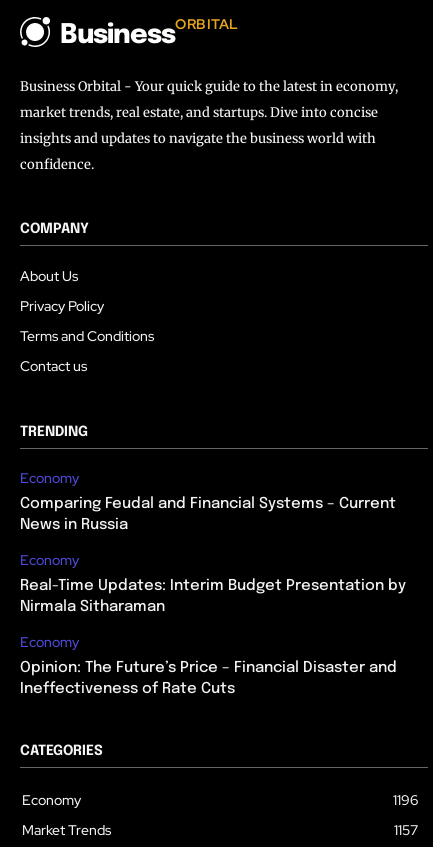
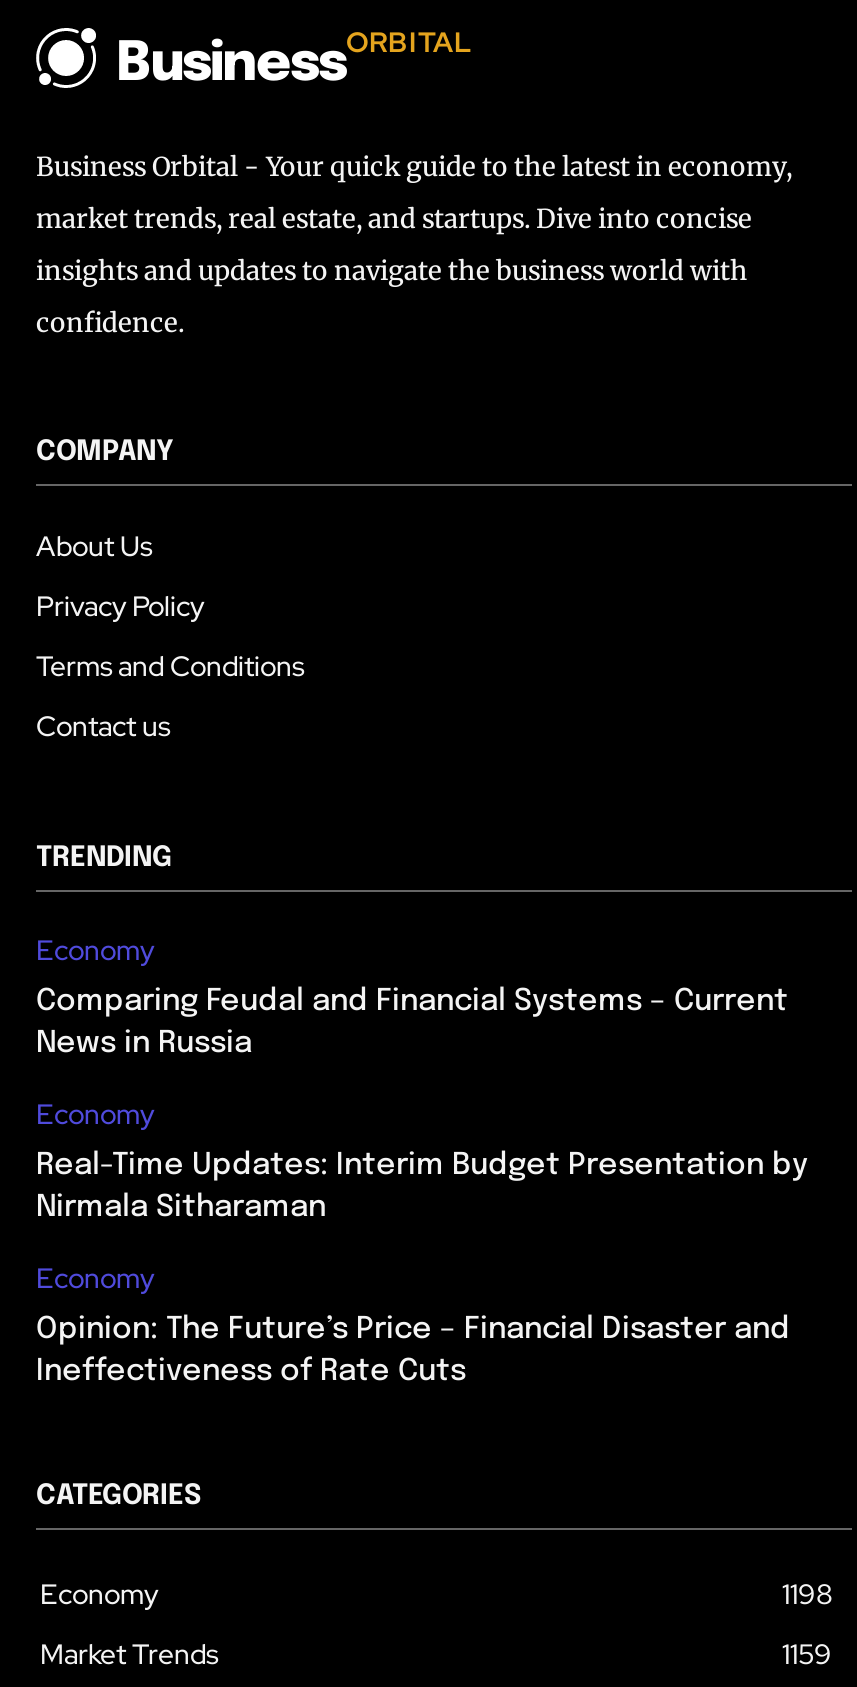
- 1196
+ 1198

- 1157
+ 1159
